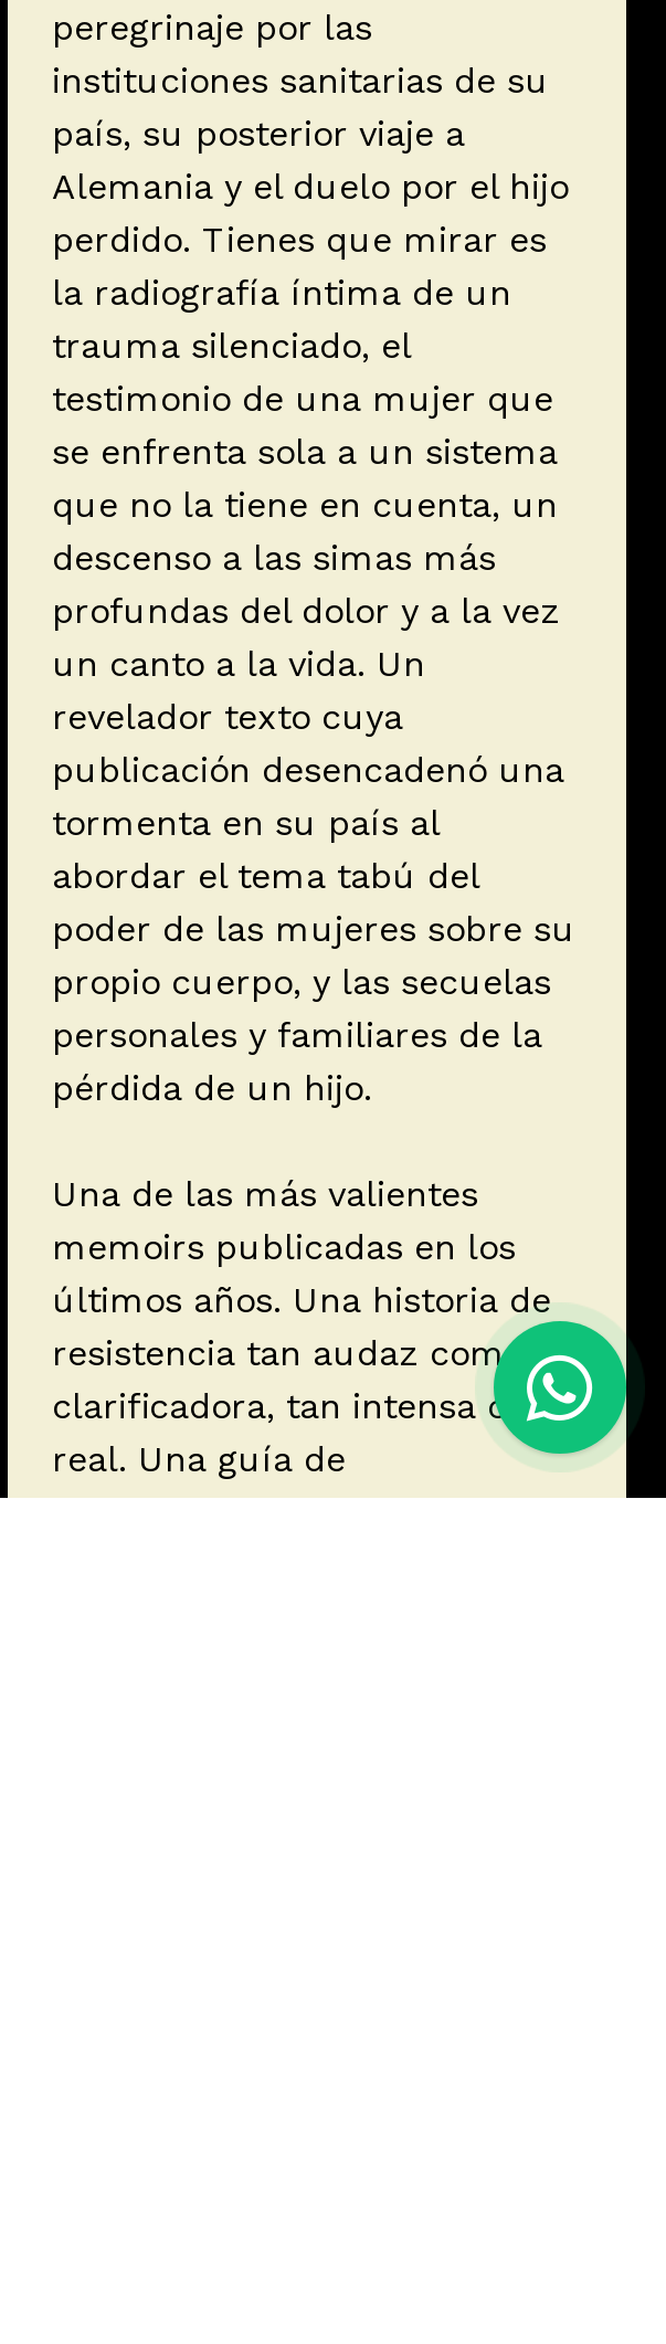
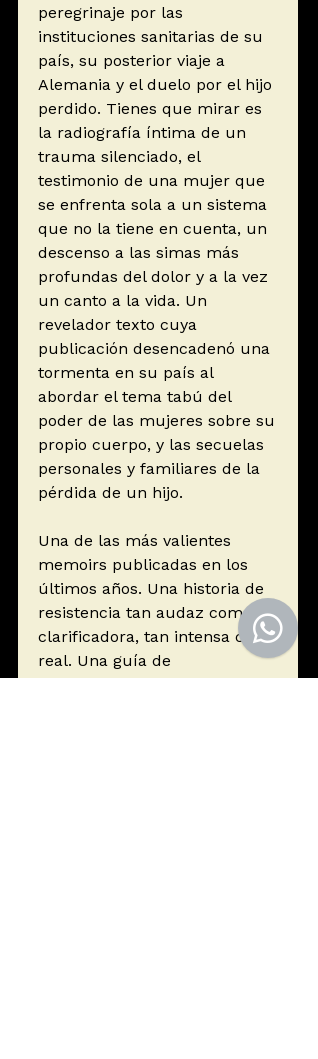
- [image]
+ [image]
